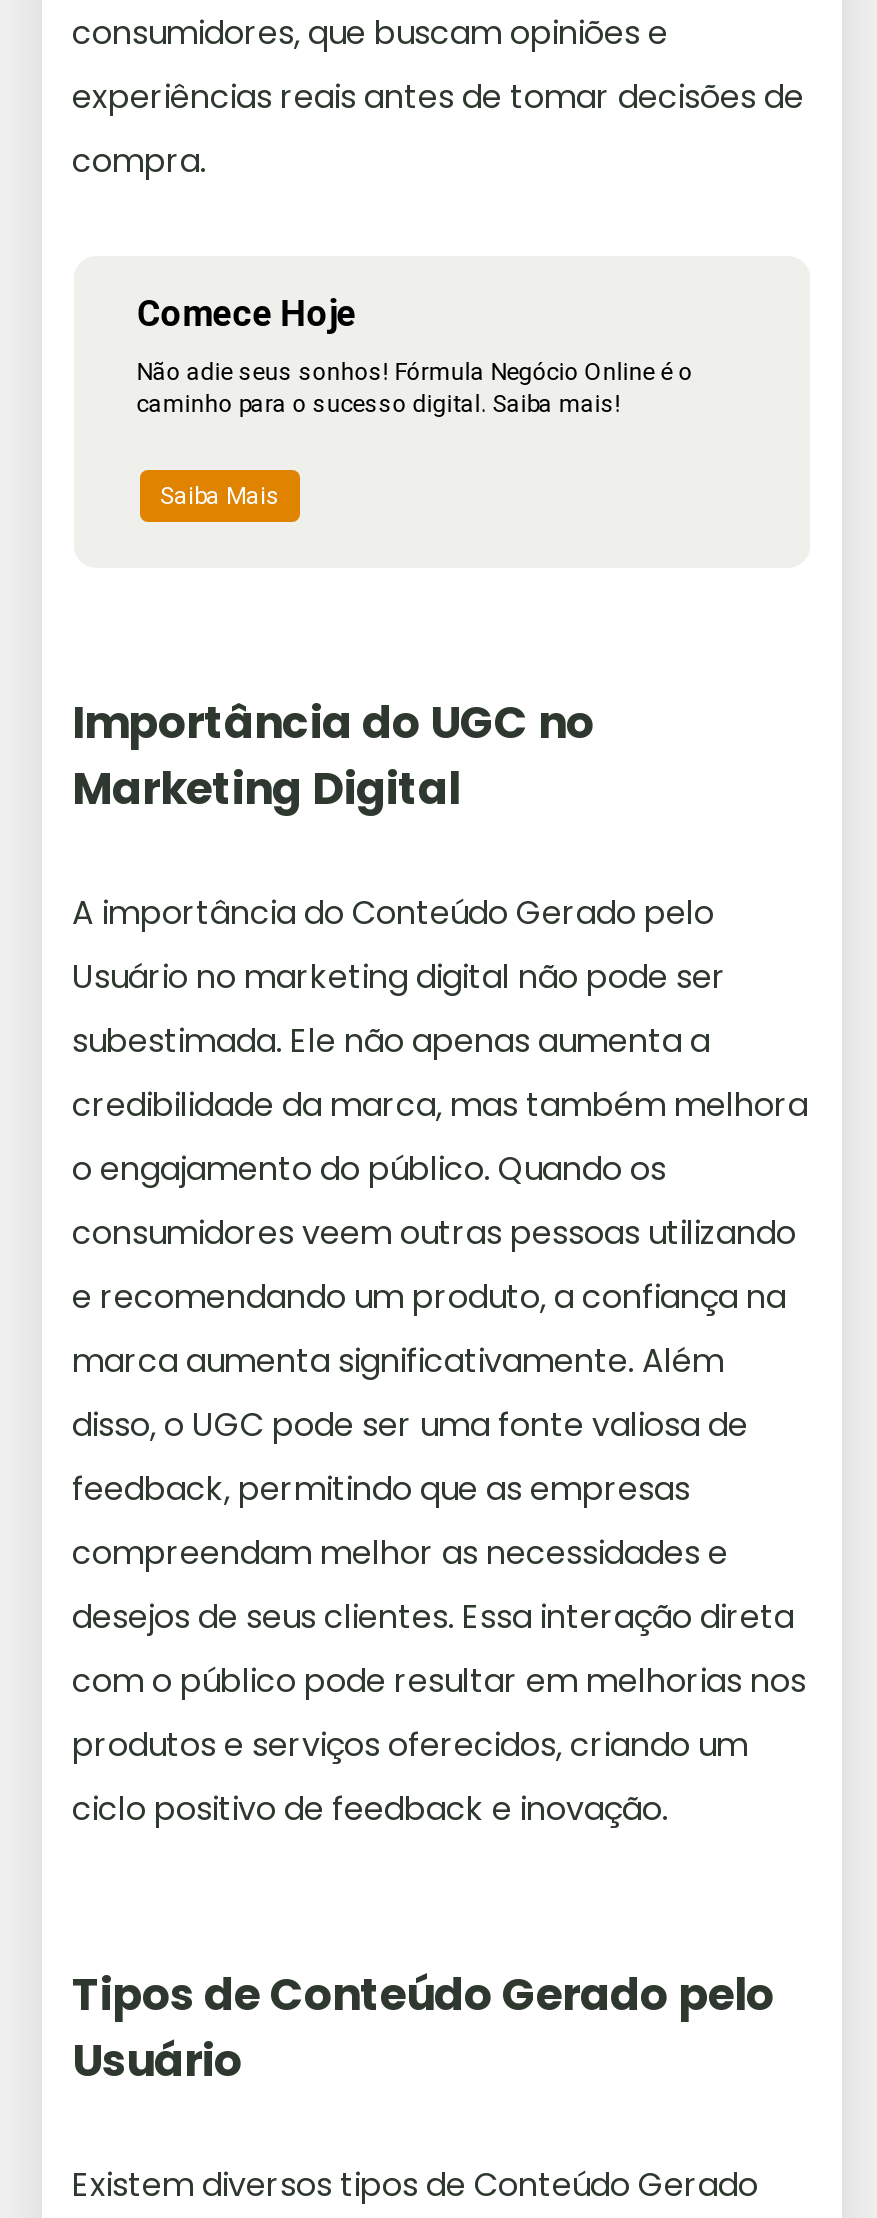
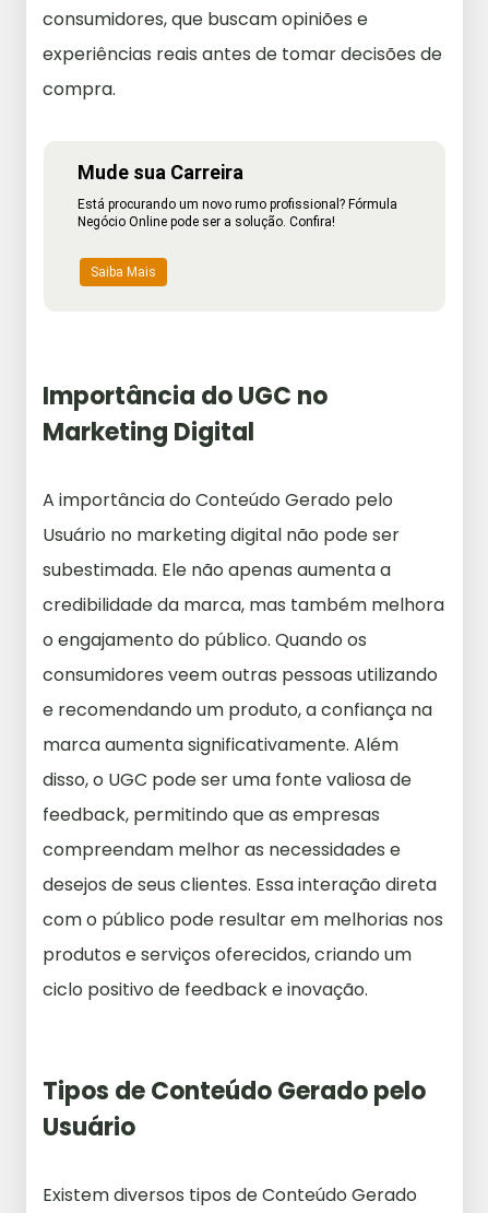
- Comece Hoje
+ Mude sua Carreira

- Não adie seus sonhos! Fórmula Negócio Online é o
- caminho para o sucesso digital. Saiba mais!
+ Está procurando um novo rumo profissional? Fórmula
+ Negócio Online pode ser a solução. Confira!
